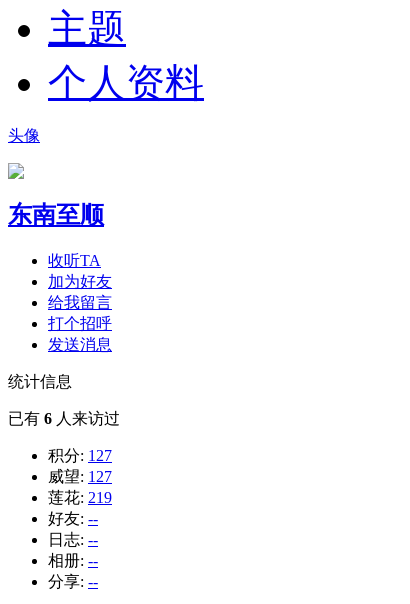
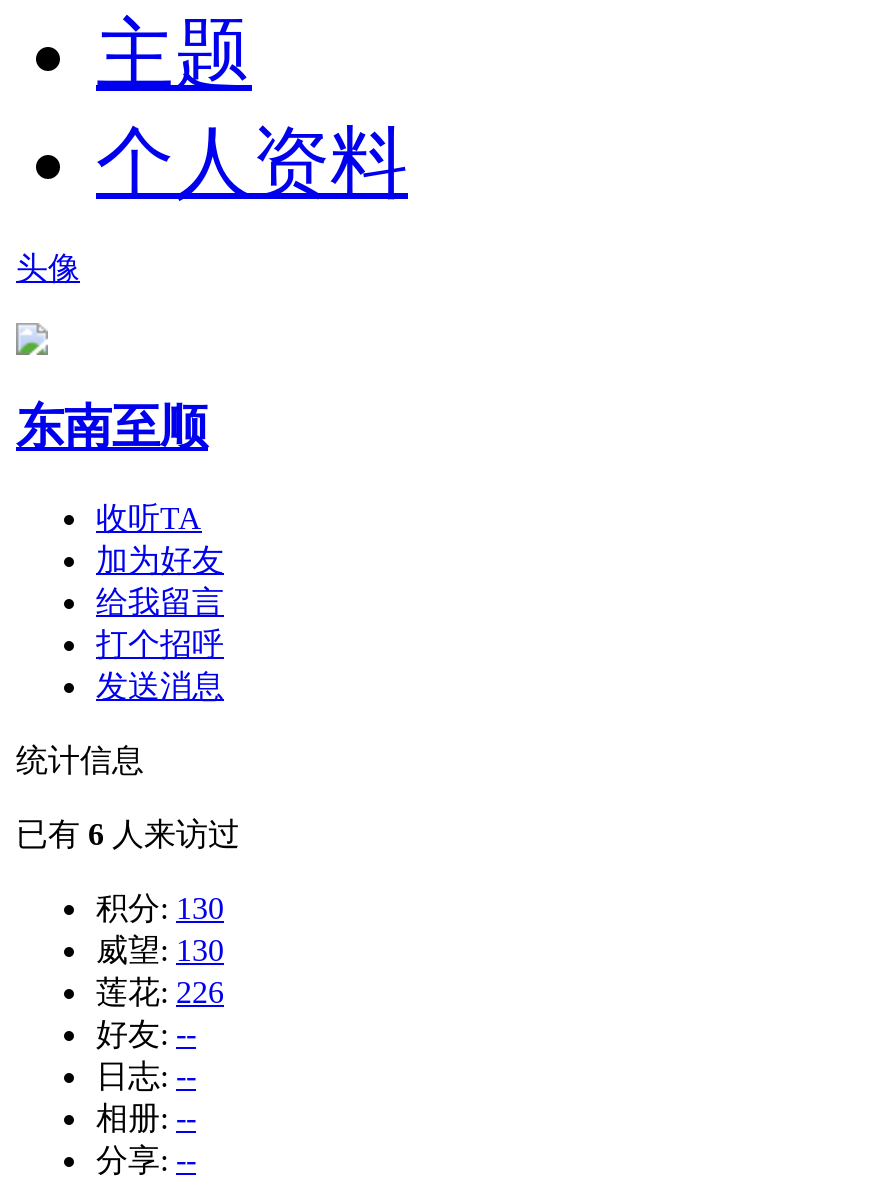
- 积分: 127
+ 积分: 130

- 威望: 127
+ 威望: 130

- 莲花: 219
+ 莲花: 226
